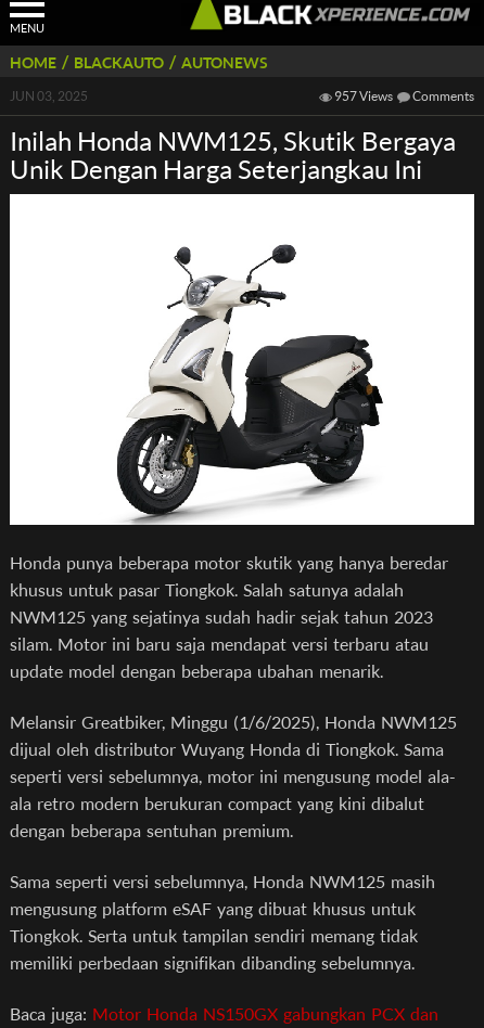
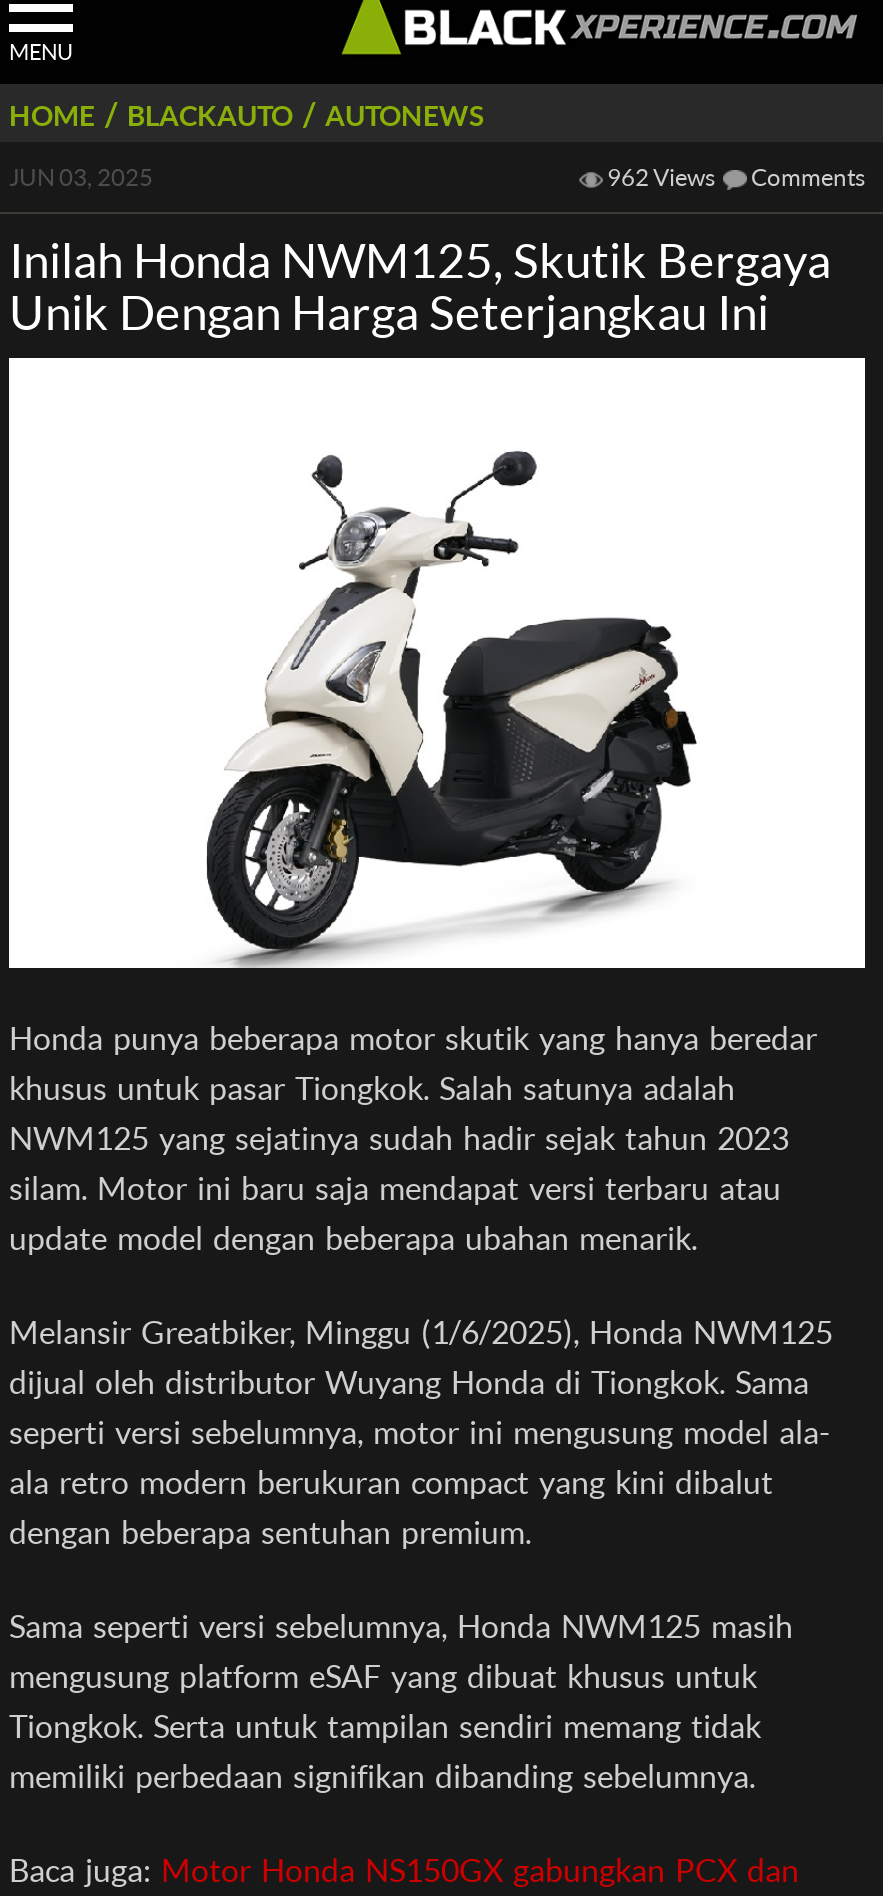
- 957 Views Comments
+ 962 Views Comments
